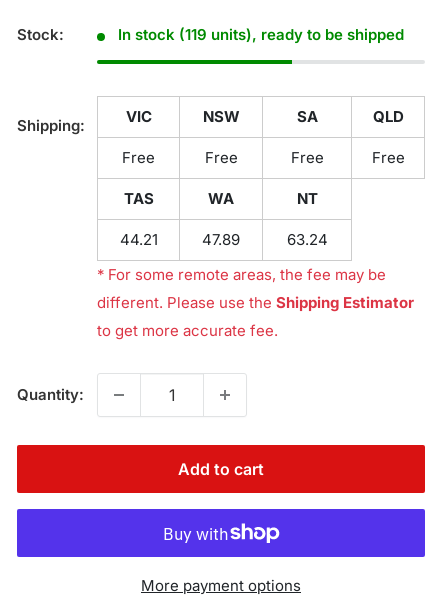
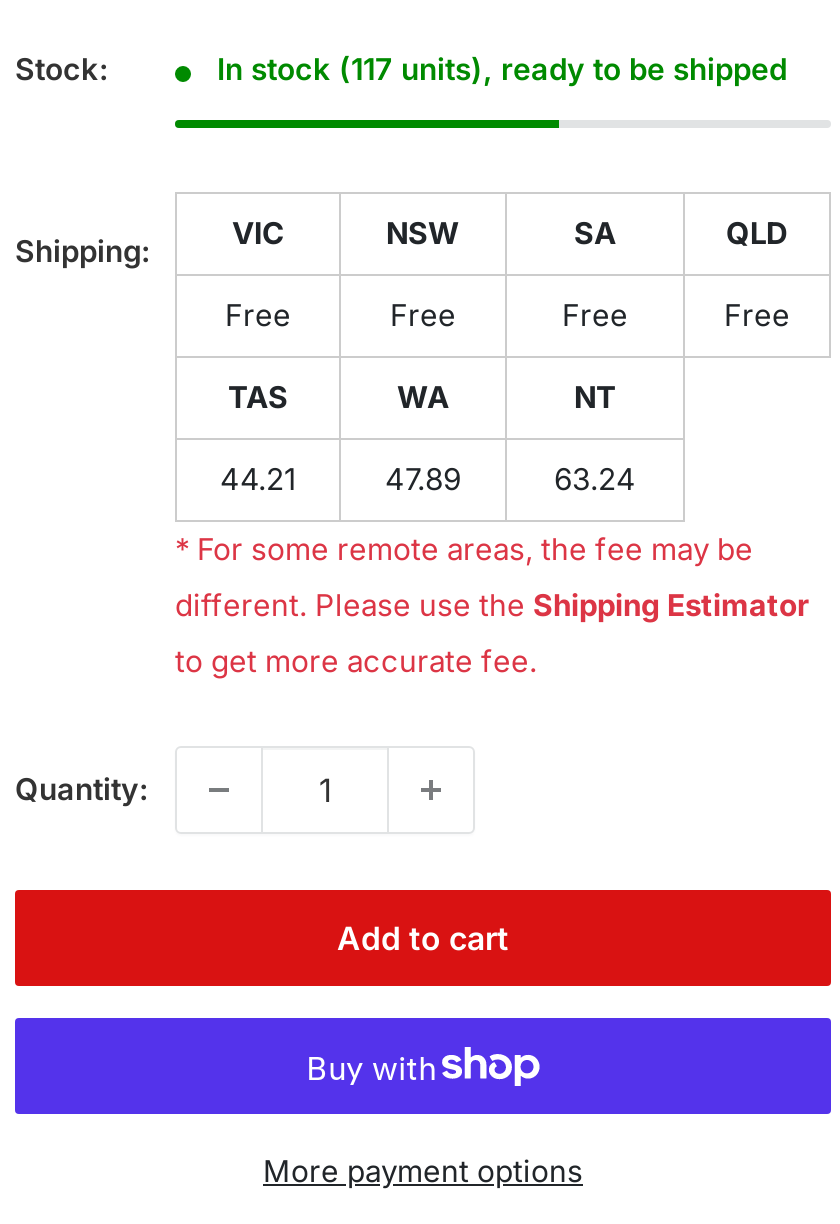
- In stock (119 units), ready to be shipped
+ In stock (117 units), ready to be shipped
